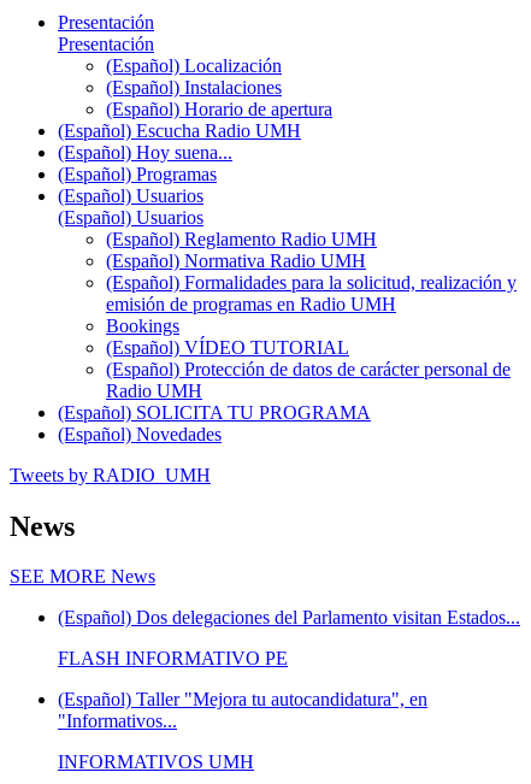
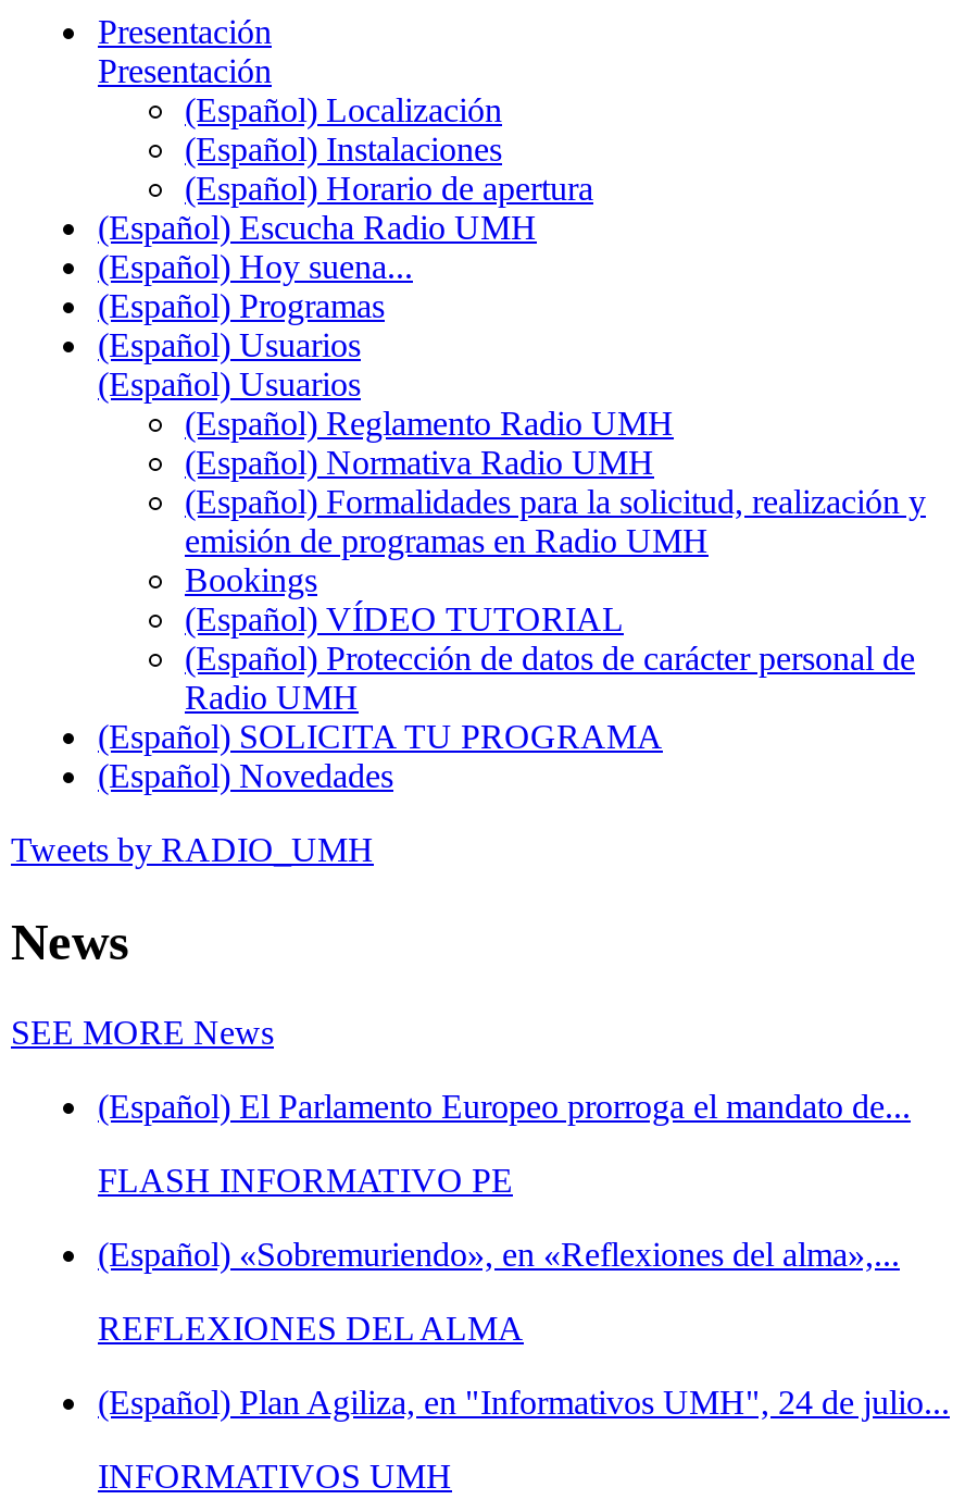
- (Español) Dos delegaciones del Parlamento visitan Estados...
+ (Español) El Parlamento Europeo prorroga el mandato de...

- (Español) Taller "Mejora tu autocandidatura", en
- "Informativos...
+ (Español) «Sobremuriendo», en «Reflexiones del alma»,...
+ REFLEXIONES DEL ALMA
+ (Español) Plan Agiliza, en "Informativos UMH", 24 de julio...
